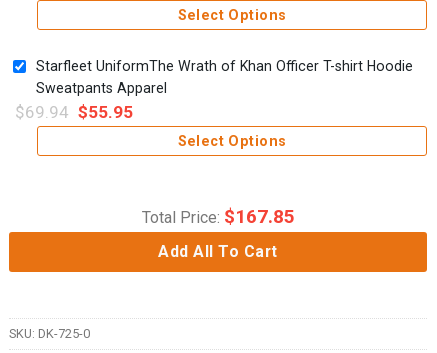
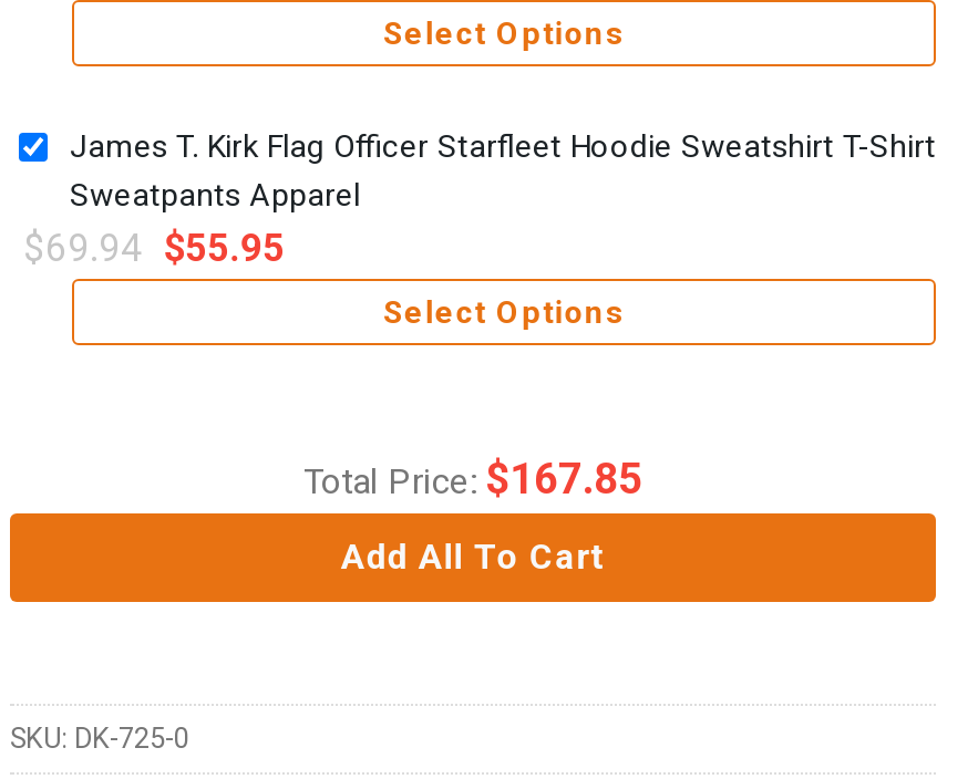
- Starfleet UniformThe Wrath of Khan Officer T-shirt Hoodie
+ James T. Kirk Flag Officer Starfleet Hoodie Sweatshirt T-Shirt
